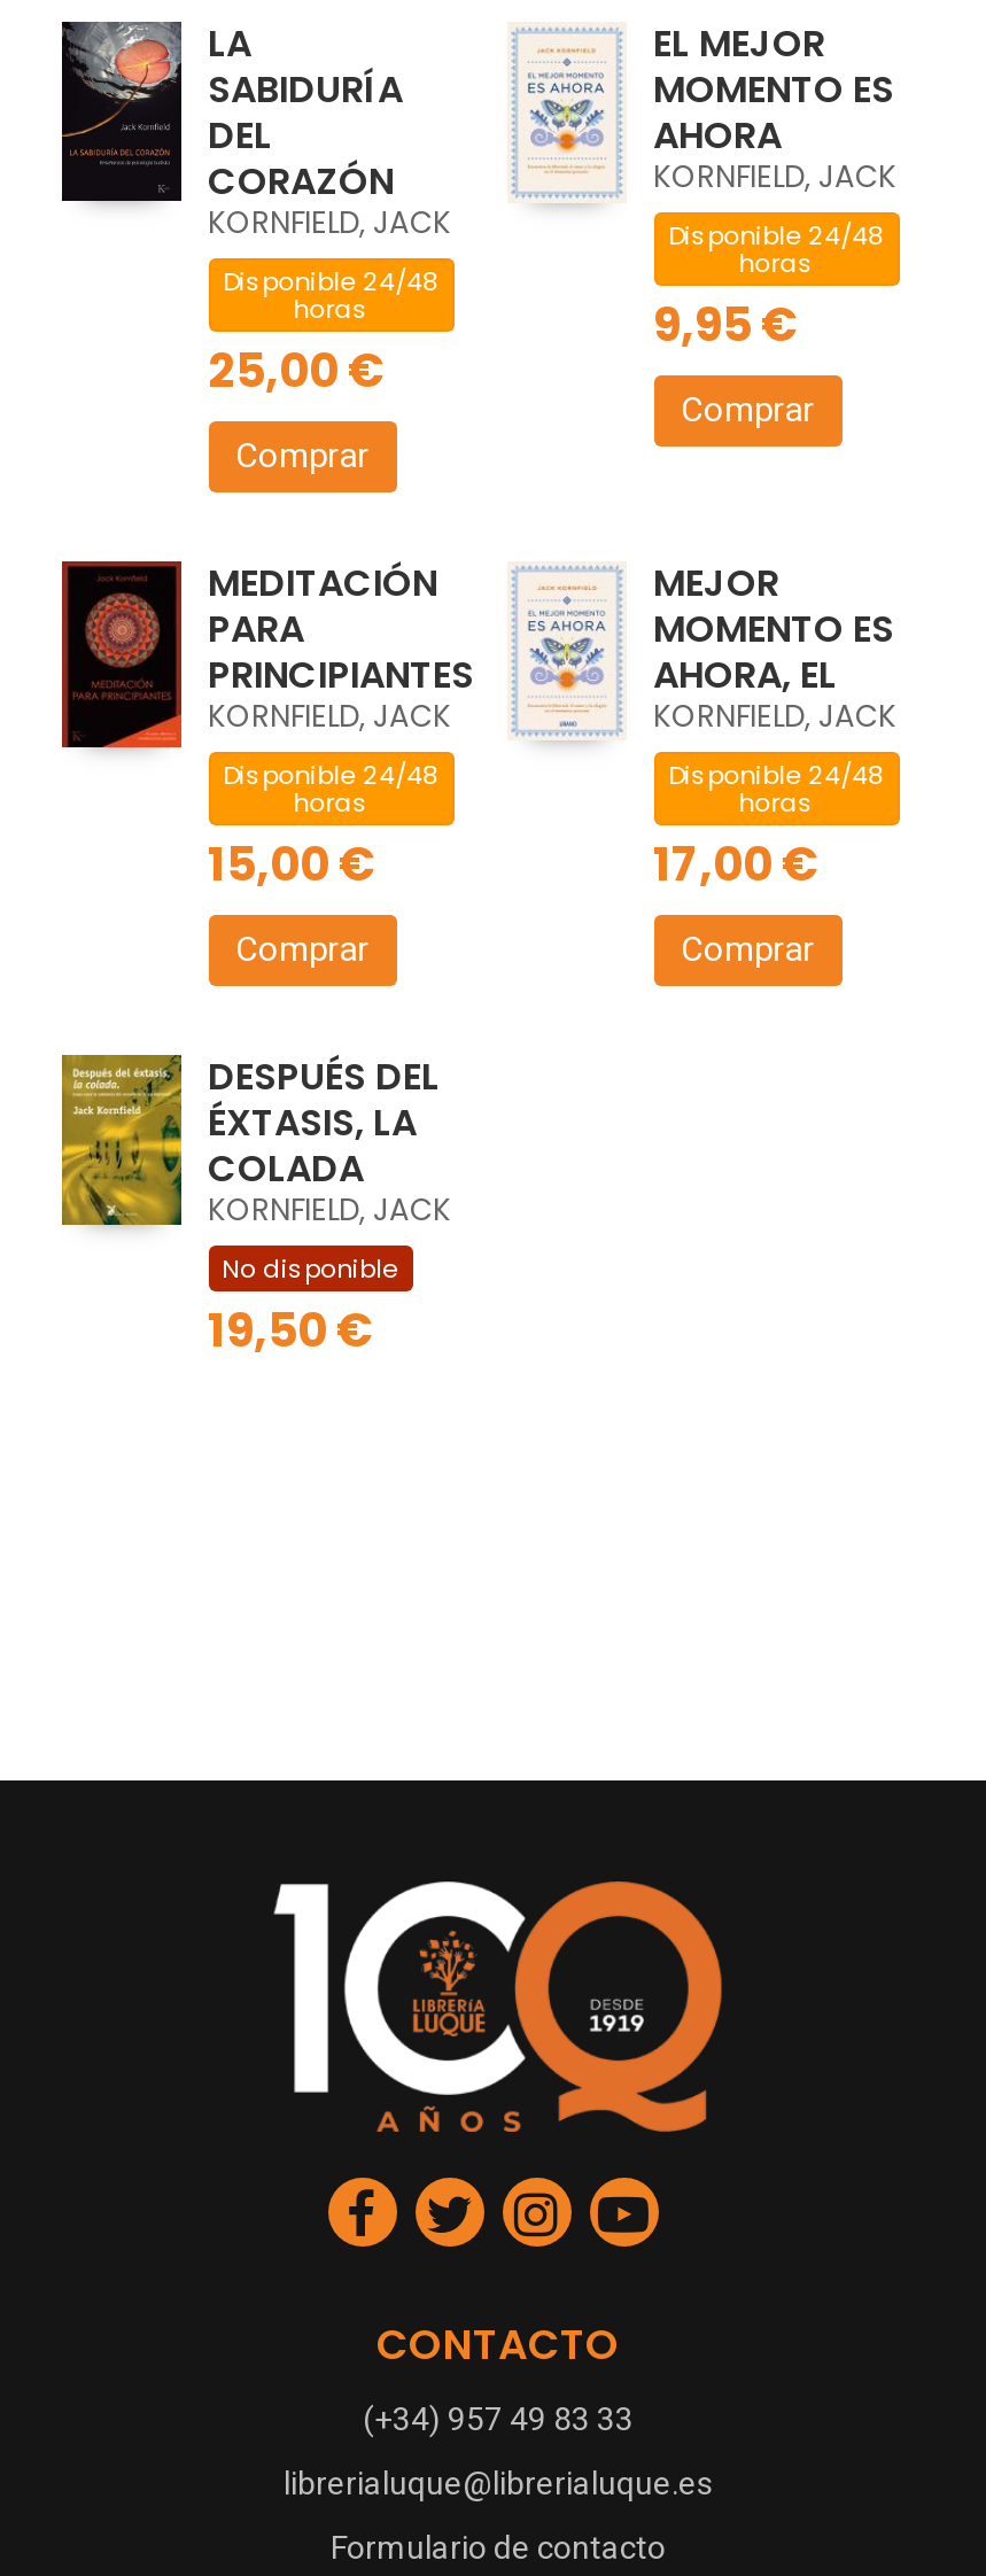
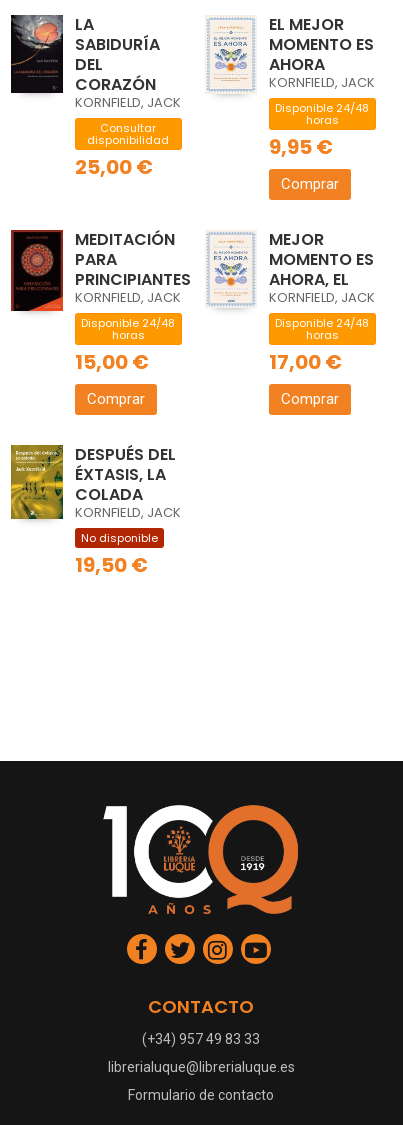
- Disponible 24/48
- horas
+ Consultar
+ disponibilidad

- Comprar
